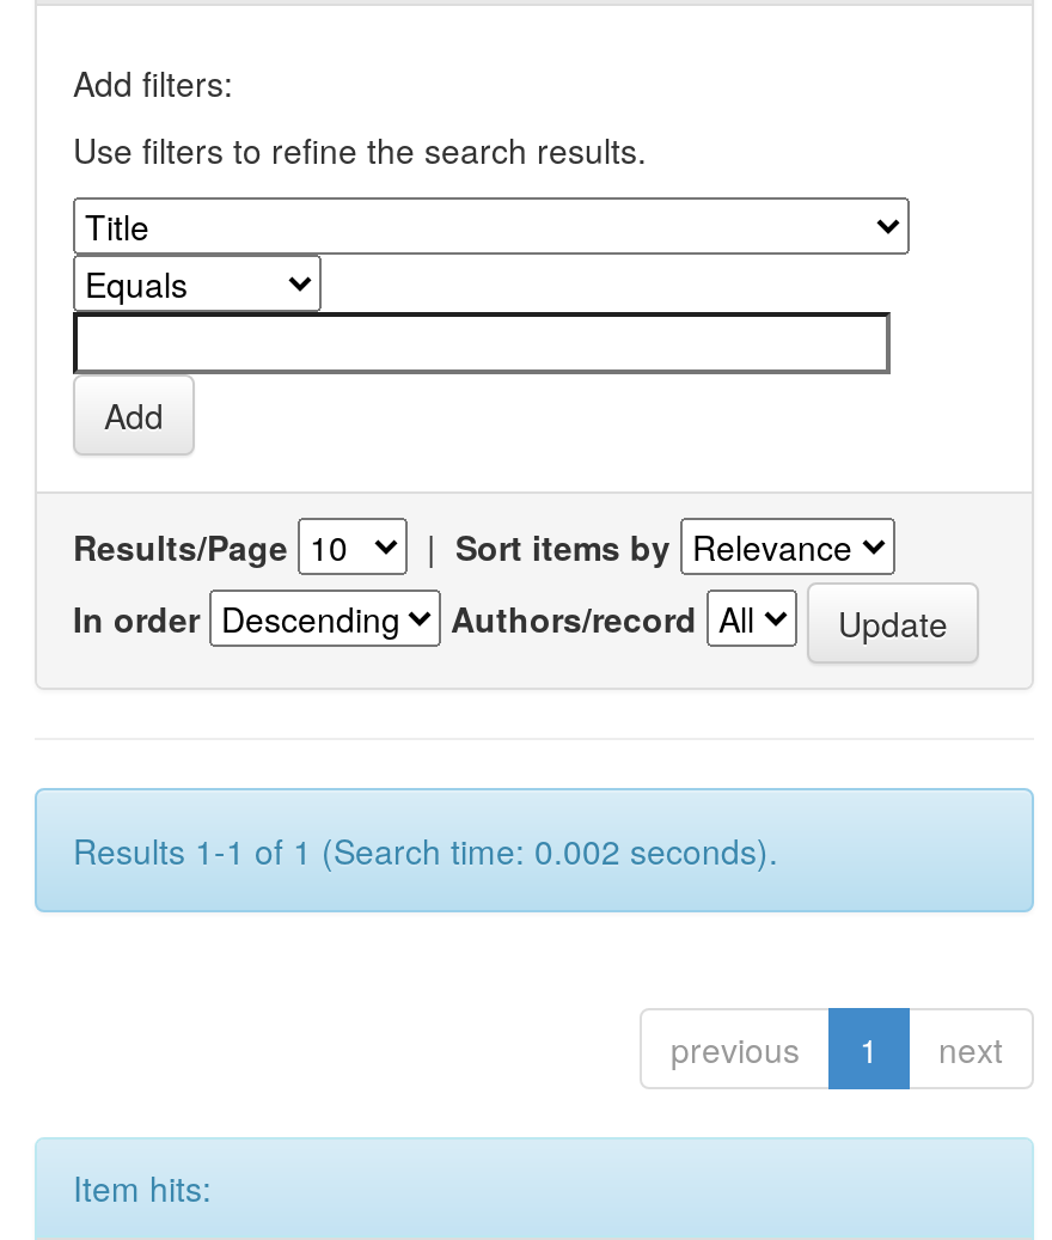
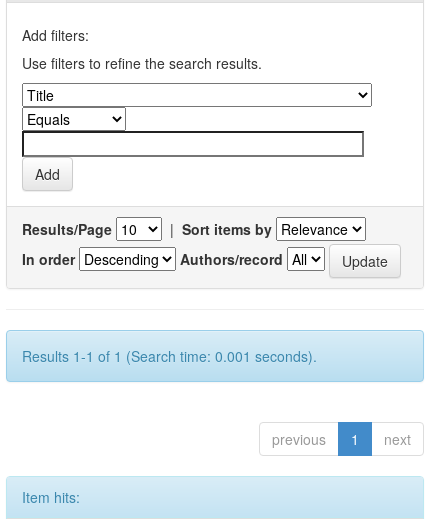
- Results 1-1 of 1 (Search time: 0.002 seconds).
+ Results 1-1 of 1 (Search time: 0.001 seconds).
